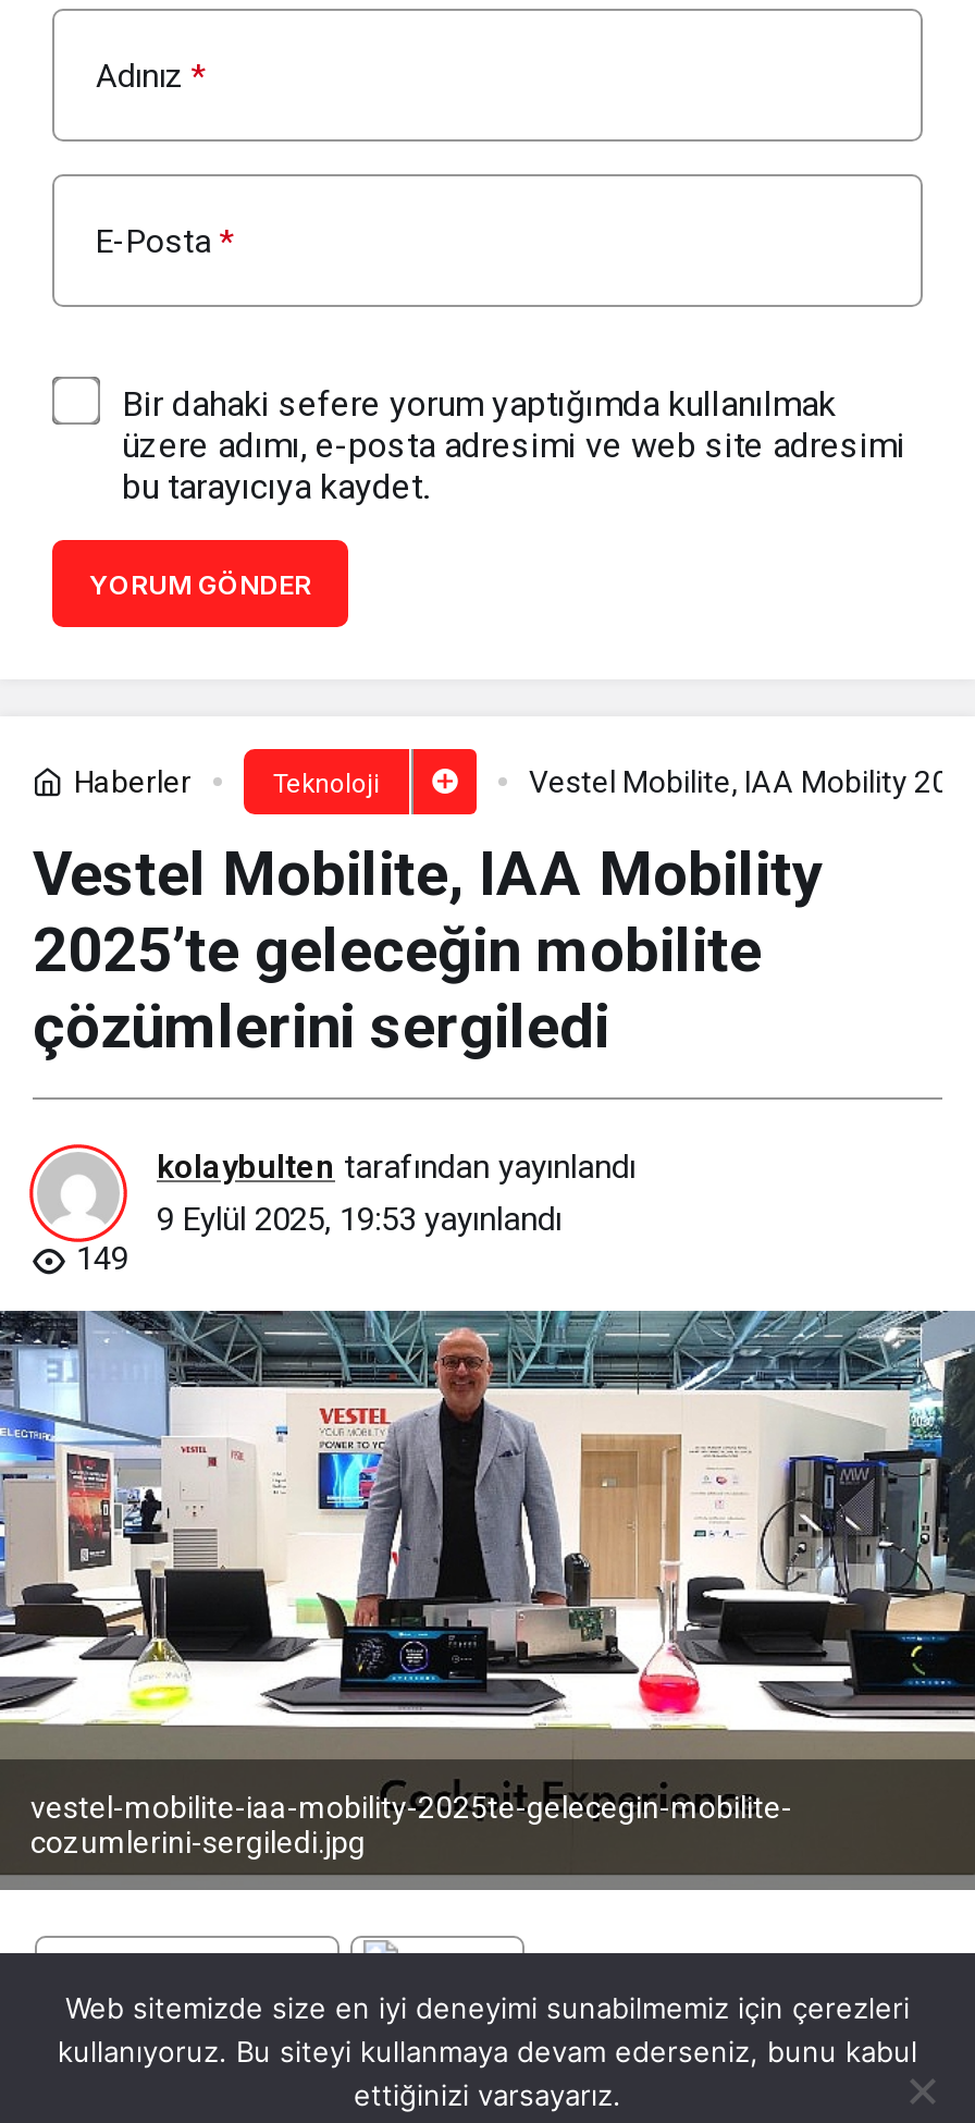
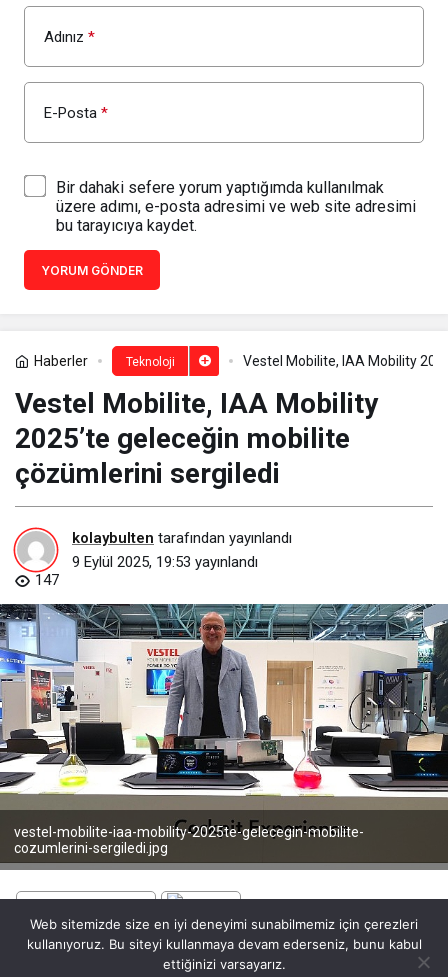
- 149
+ 147
